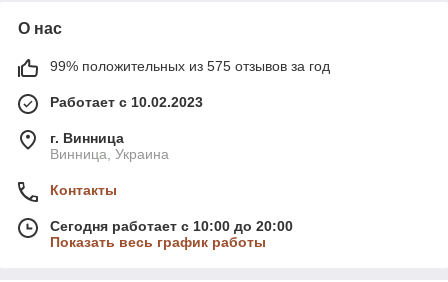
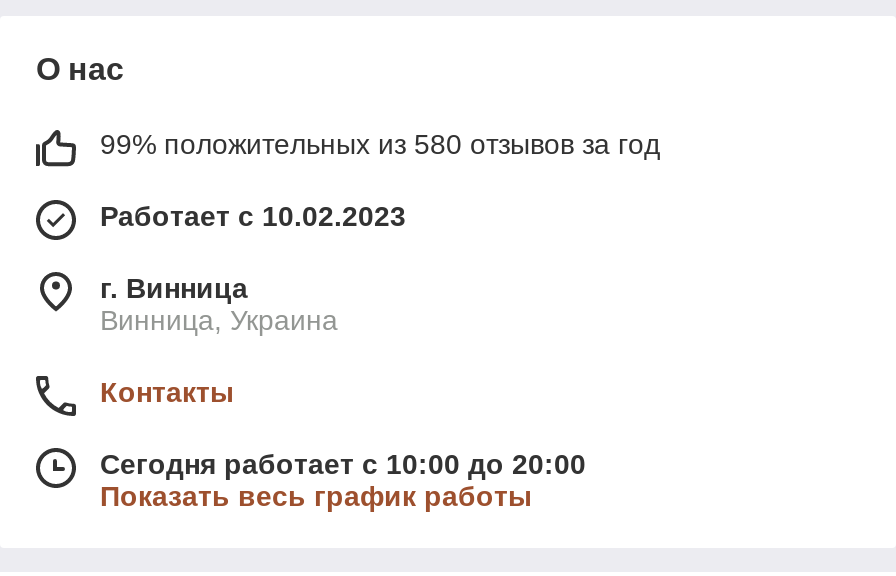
- 99% положительных из 575 отзывов за год
+ 99% положительных из 580 отзывов за год
